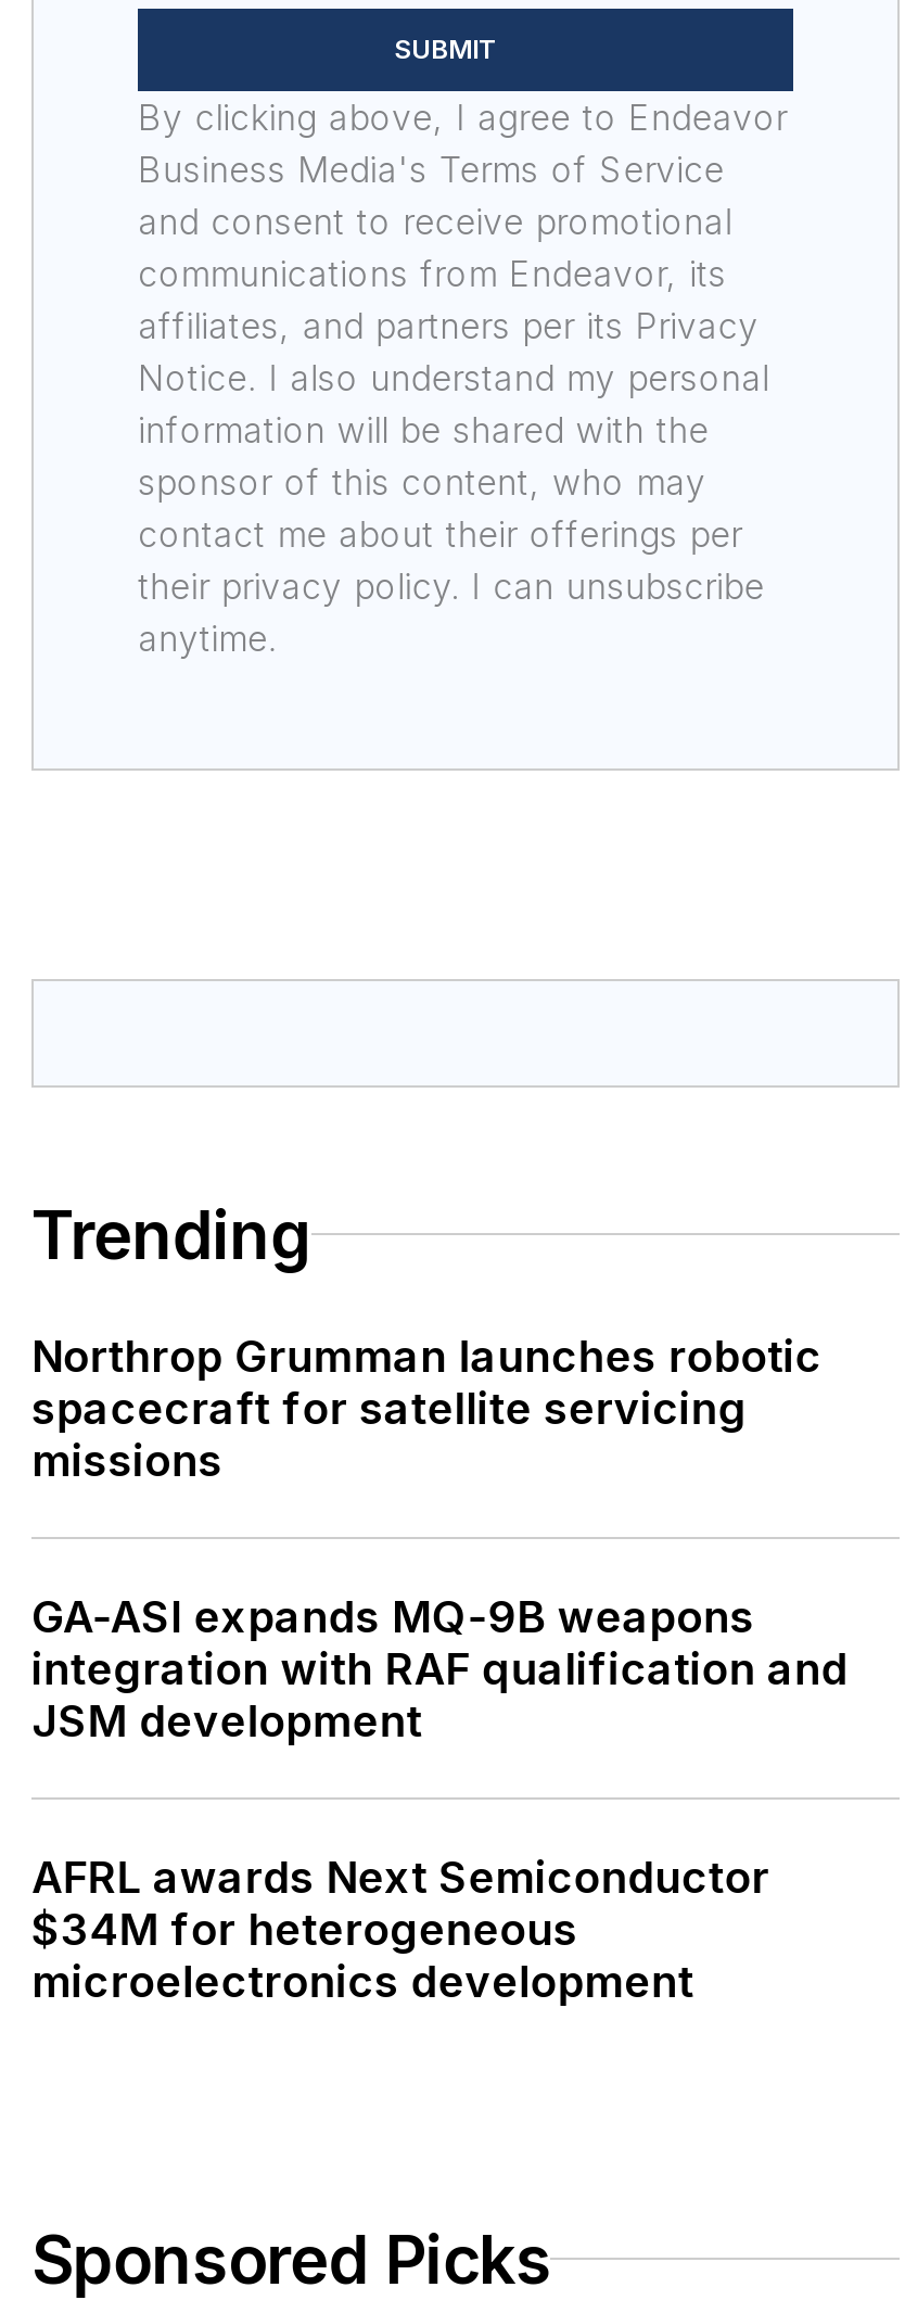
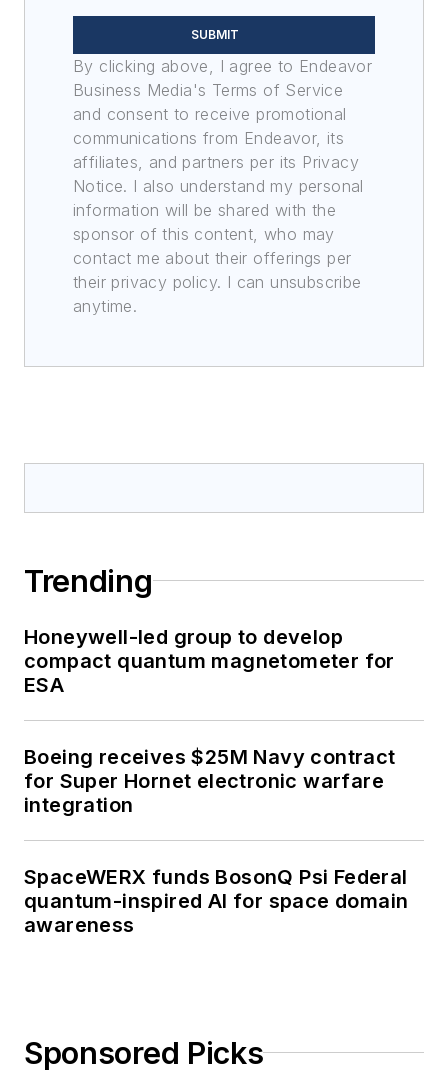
- Northrop Grumman launches robotic
- spacecraft for satellite servicing
- missions
+ Honeywell-led group to develop
+ compact quantum magnetometer for
+ ESA

- GA-ASI expands MQ-9B weapons
- integration with RAF qualification and
- JSM development
+ Boeing receives $25M Navy contract
+ for Super Hornet electronic warfare
+ integration

- AFRL awards Next Semiconductor
- $34M for heterogeneous
- microelectronics development
+ SpaceWERX funds BosonQ Psi Federal
+ quantum-inspired AI for space domain
+ awareness
